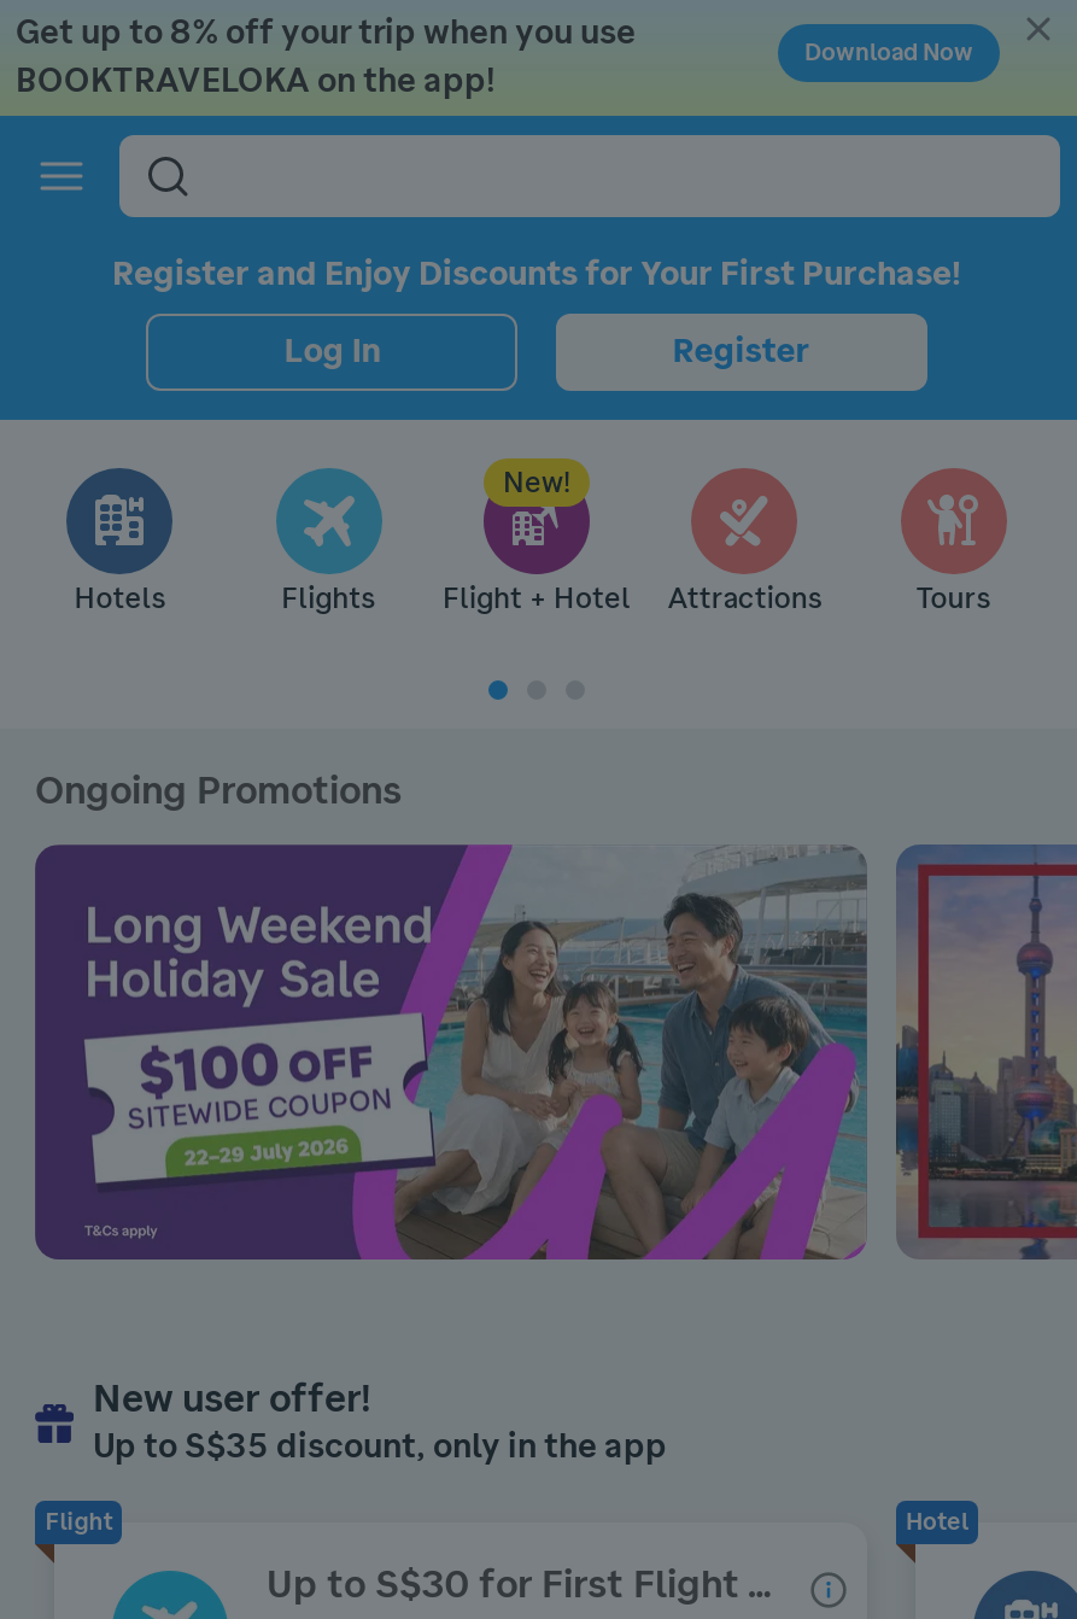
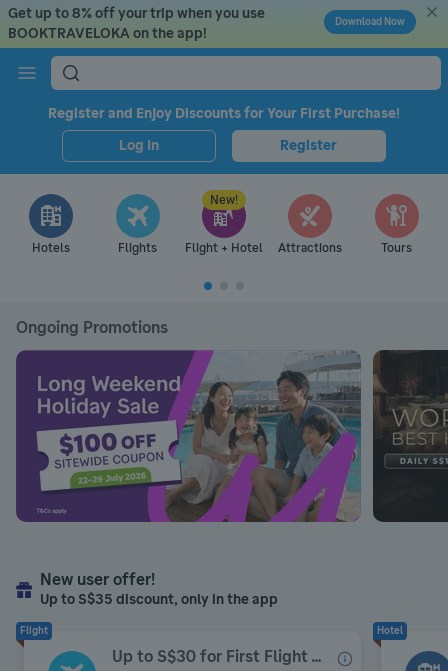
- [image]
+ [image]
